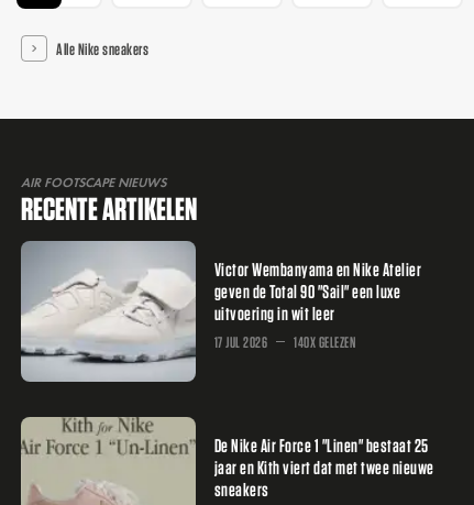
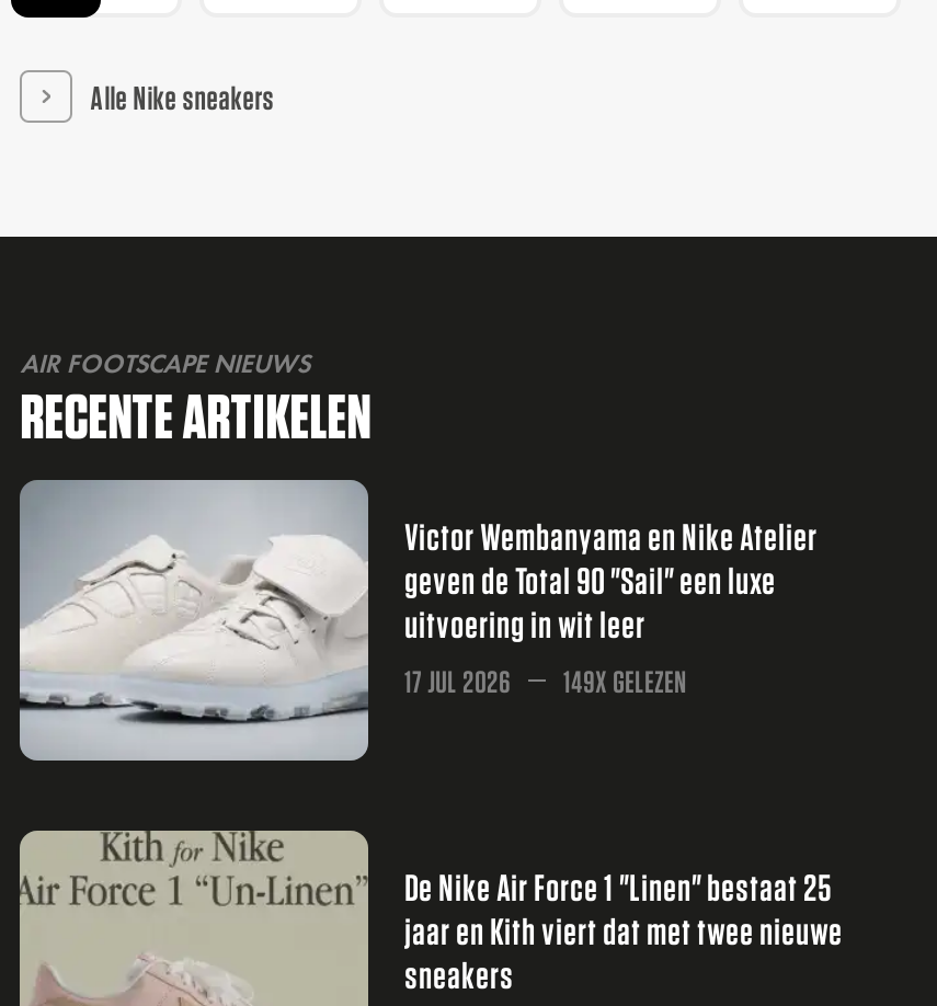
- 17 JUL 2026 140X GELEZEN
+ 17 JUL 2026 149X GELEZEN
